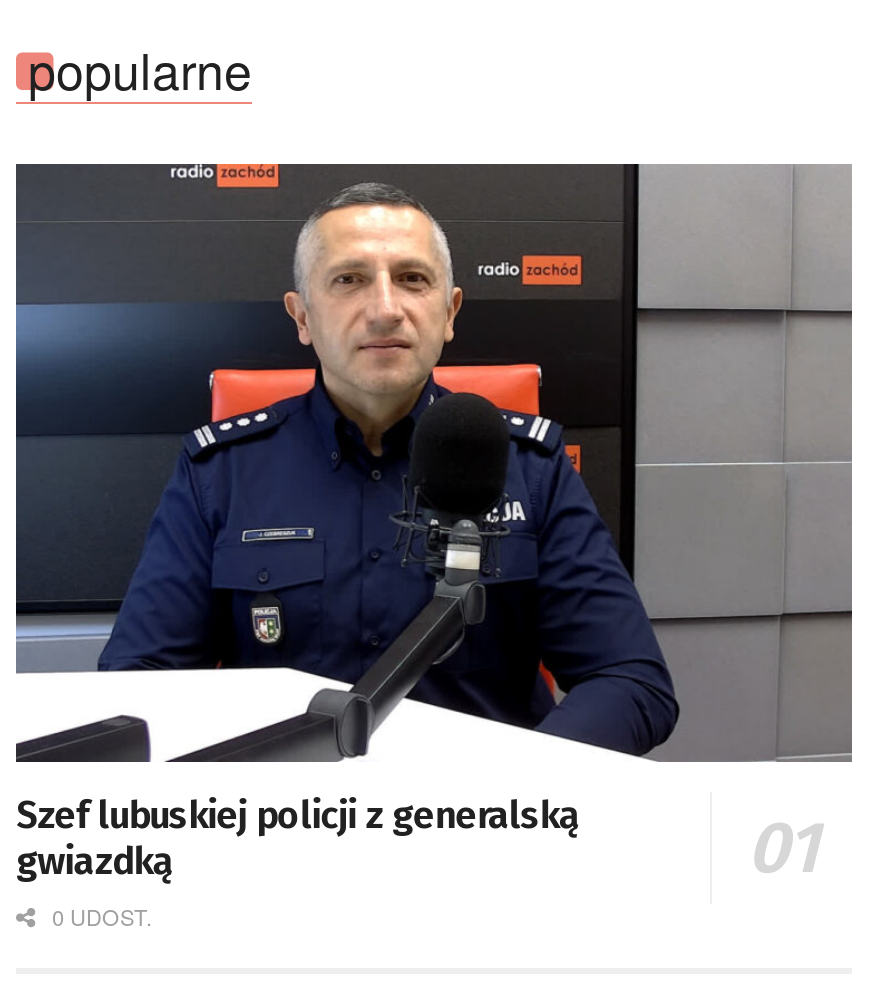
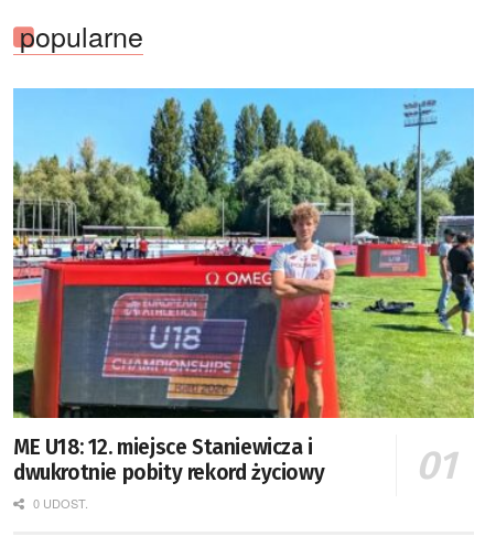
- [image]
- Szef lubuskiej policji z generalską
- gwiazdką
+ [image]
+ ME U18: 12. miejsce Staniewicza i
+ dwukrotnie pobity rekord życiowy
